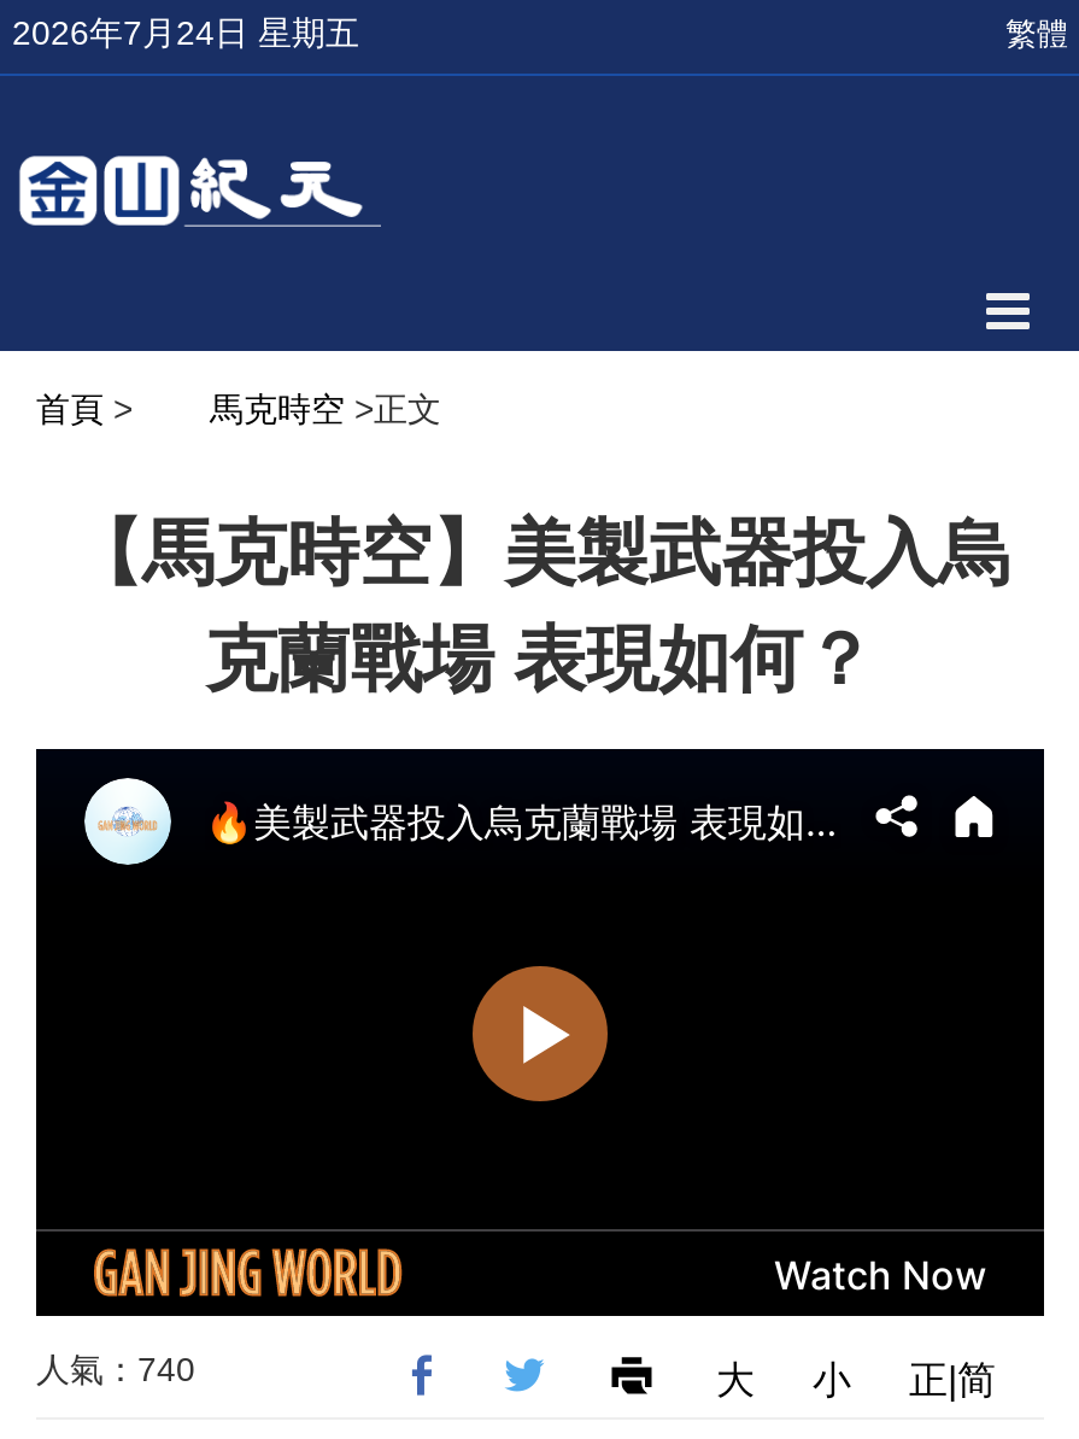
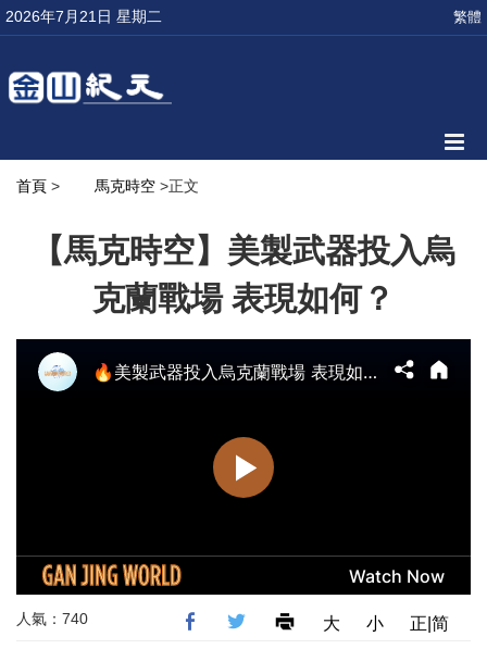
- 2026年7月24日 星期五
+ 2026年7月21日 星期二
